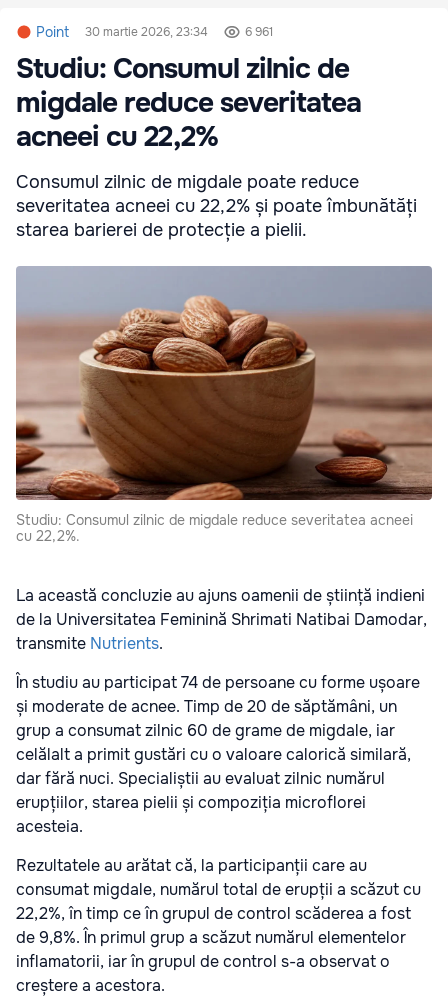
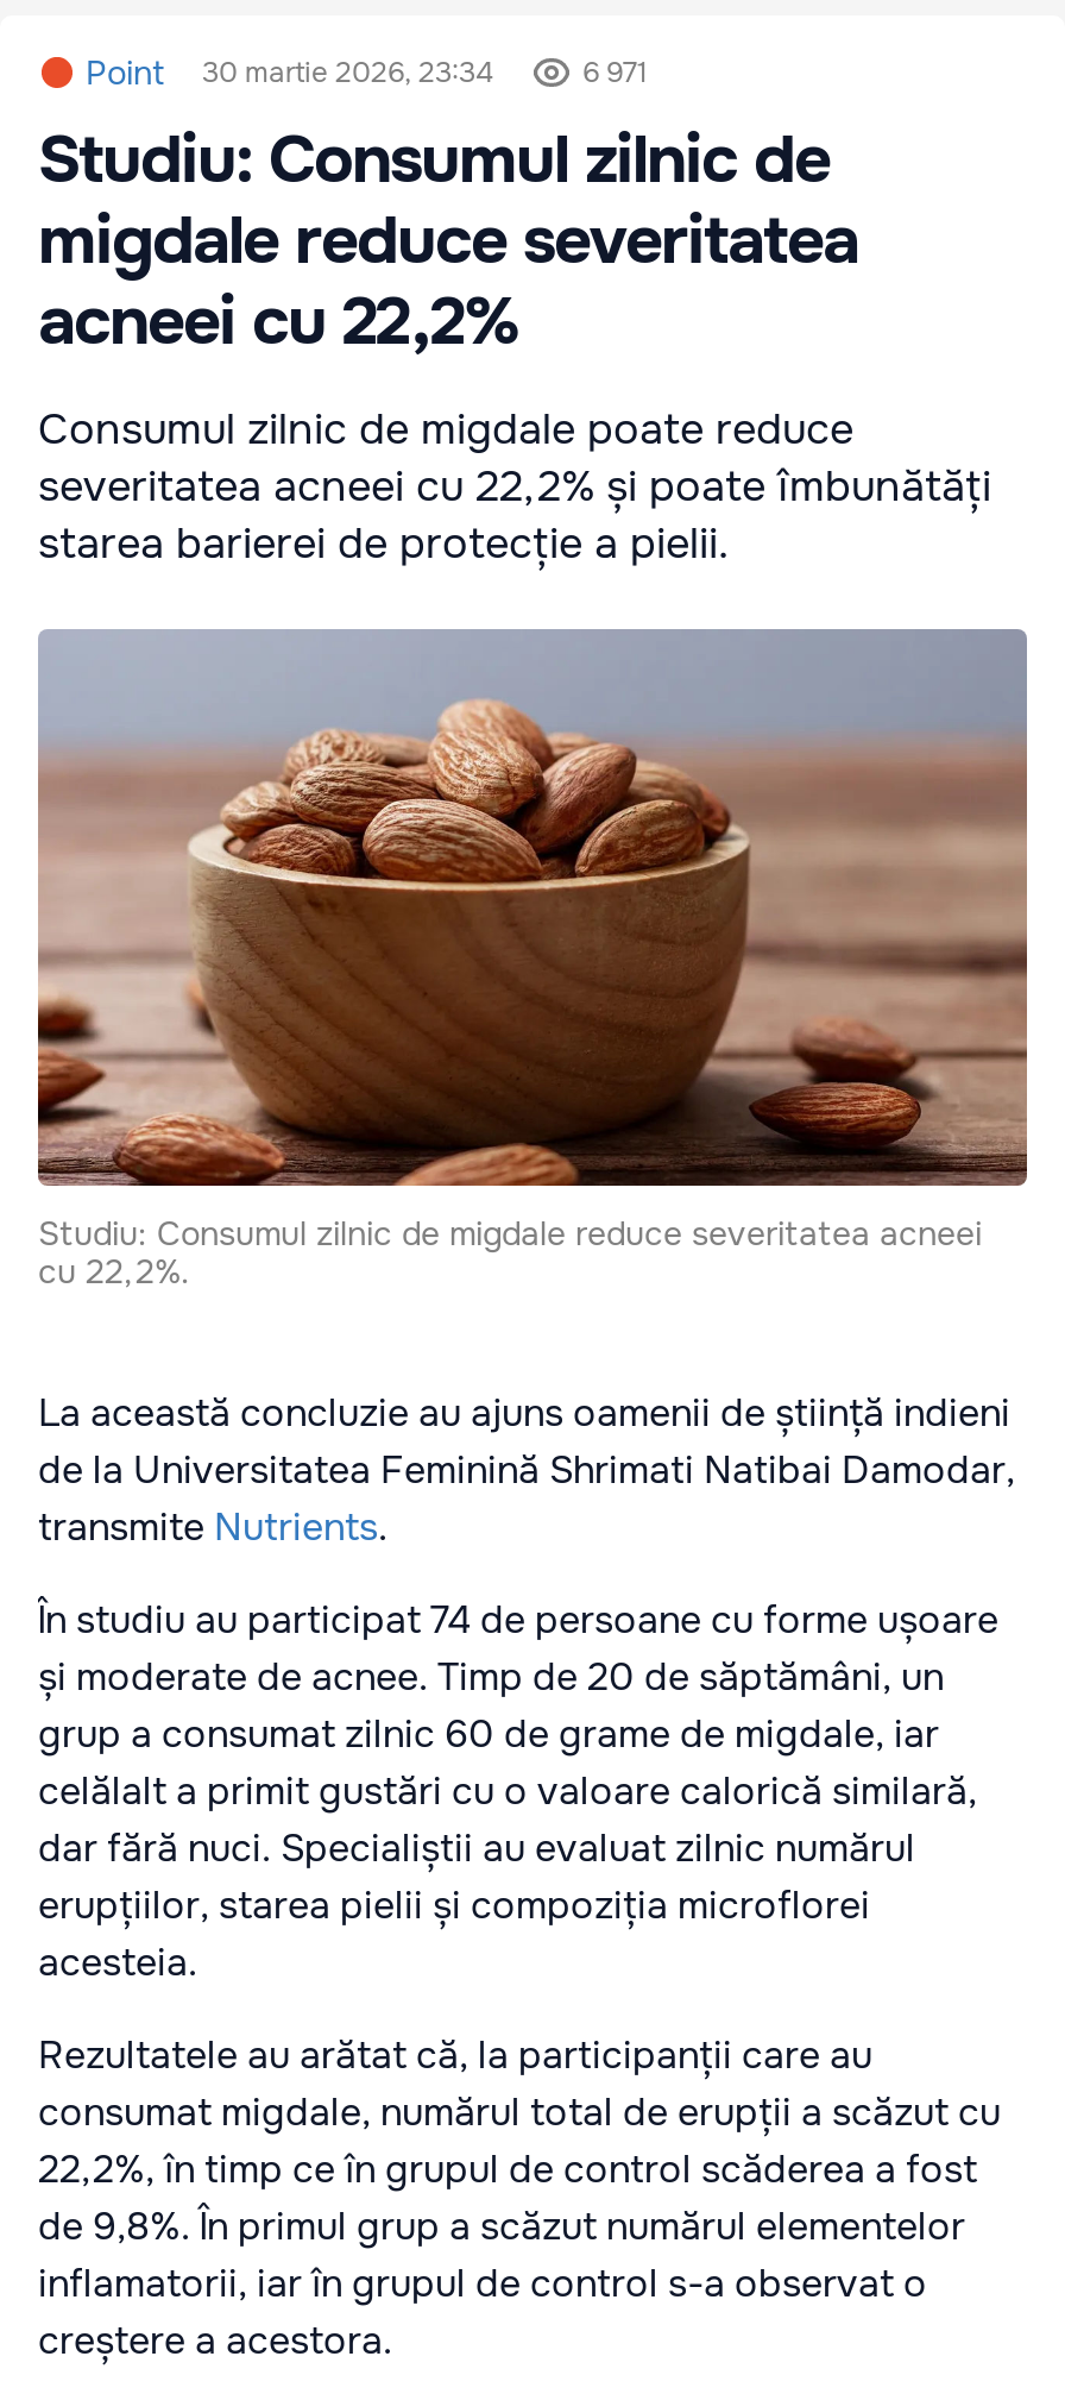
- 6 961
+ 6 971
